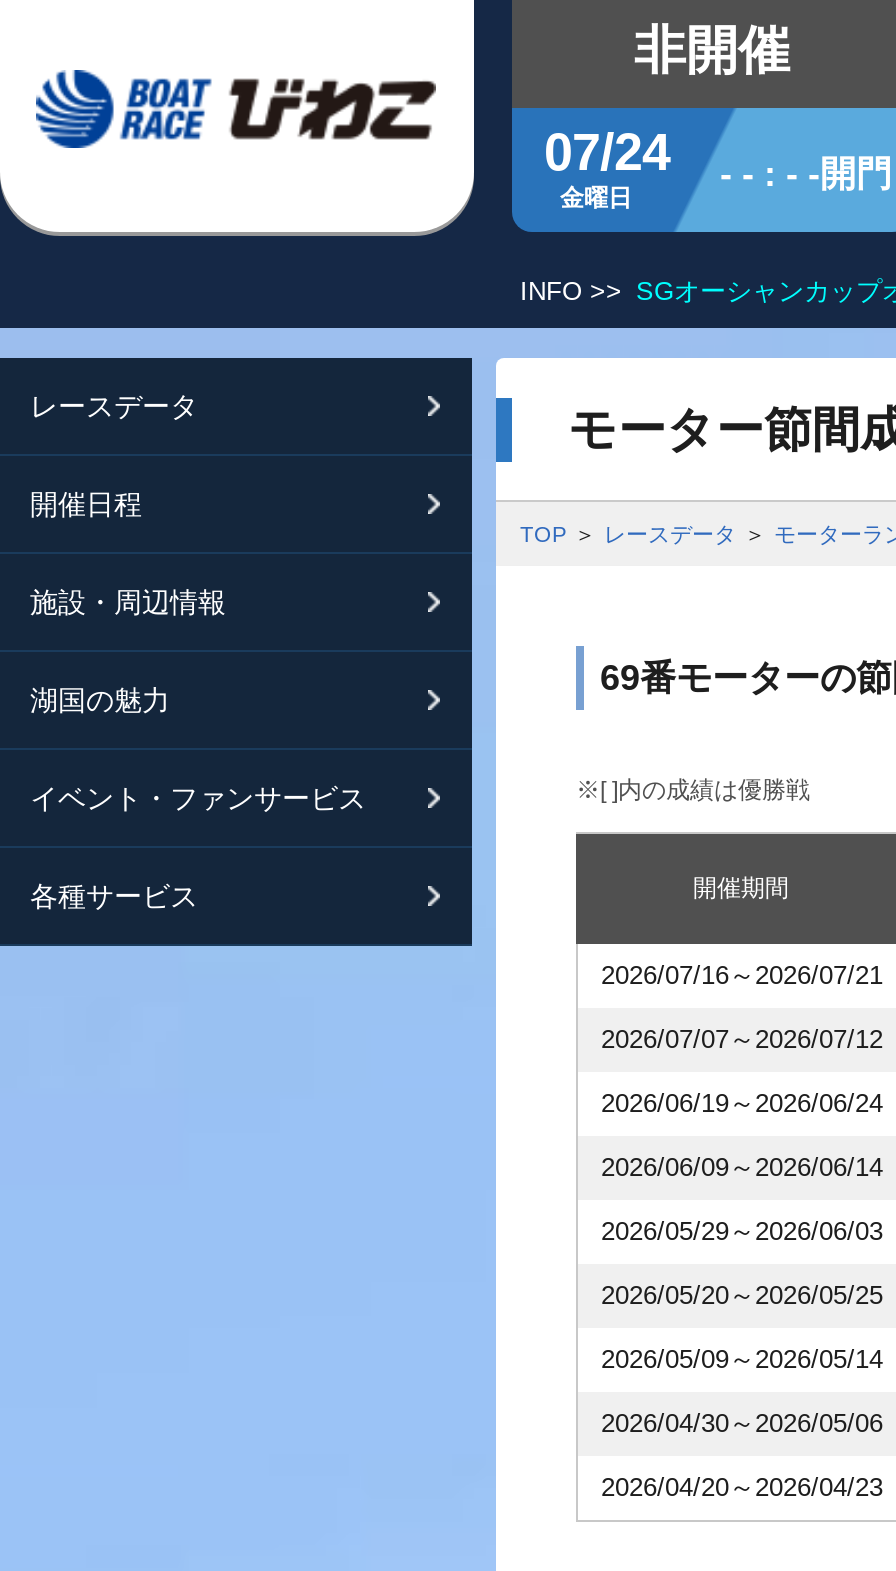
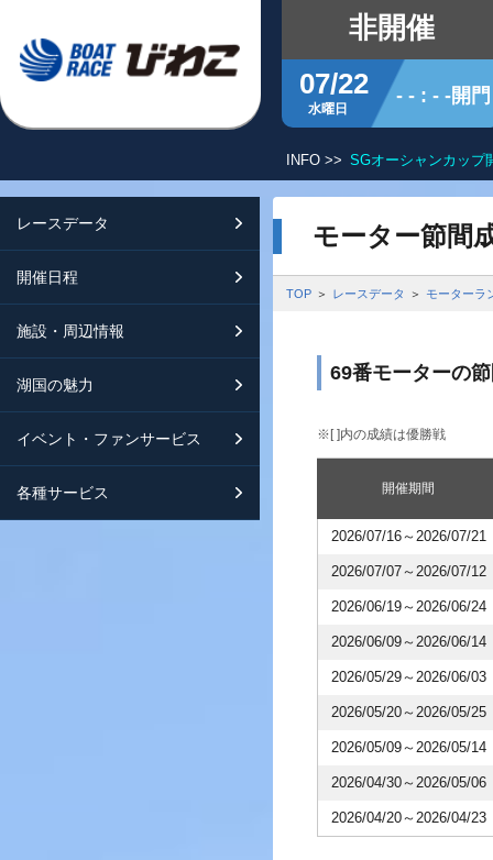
- 07/24 - - : - -開門
+ 07/22 - - : - -開門

- 金曜日
+ 水曜日
